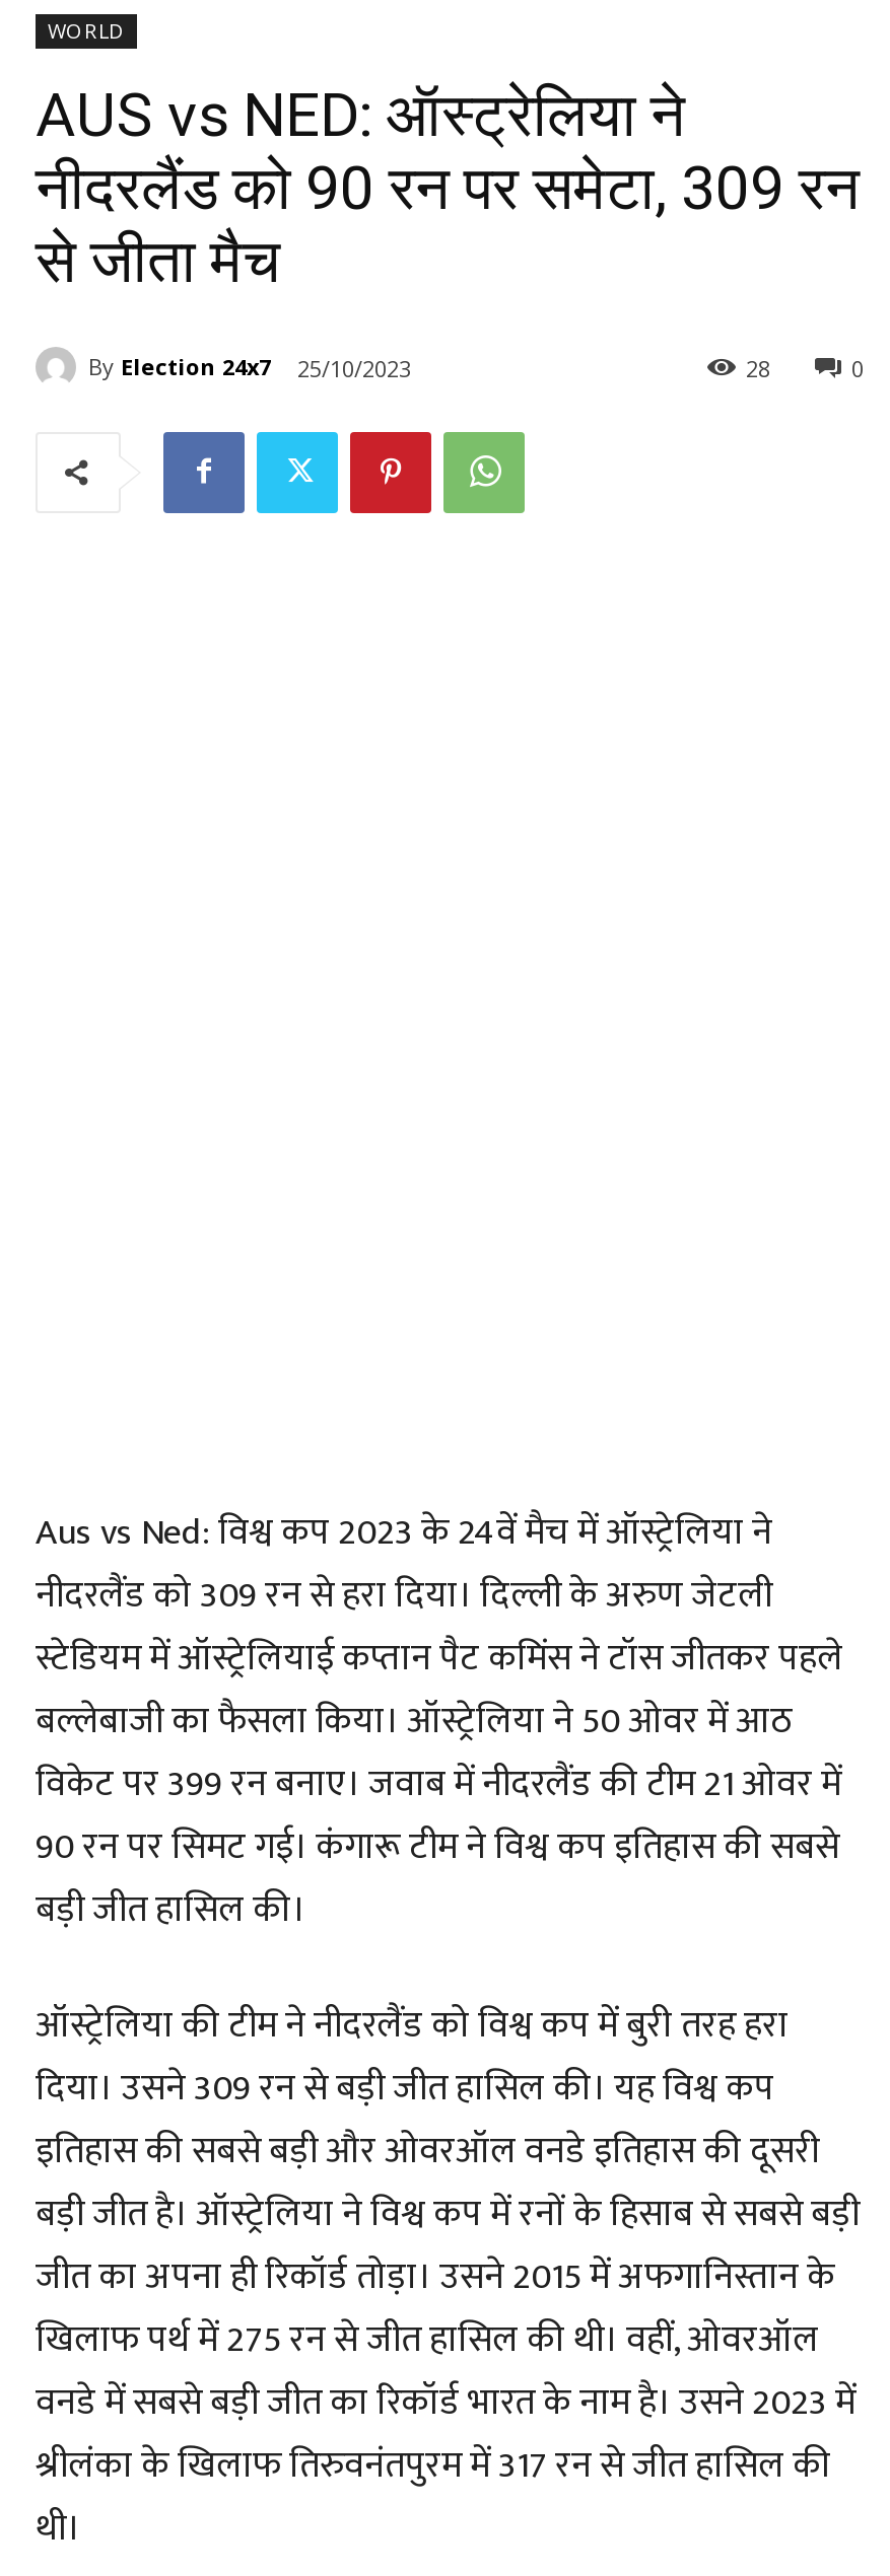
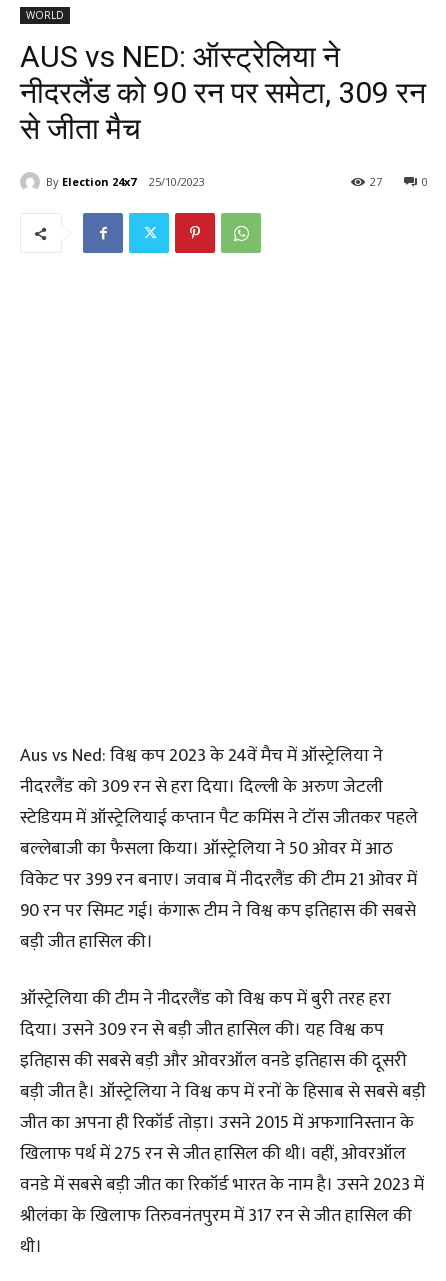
- 28
+ 27
